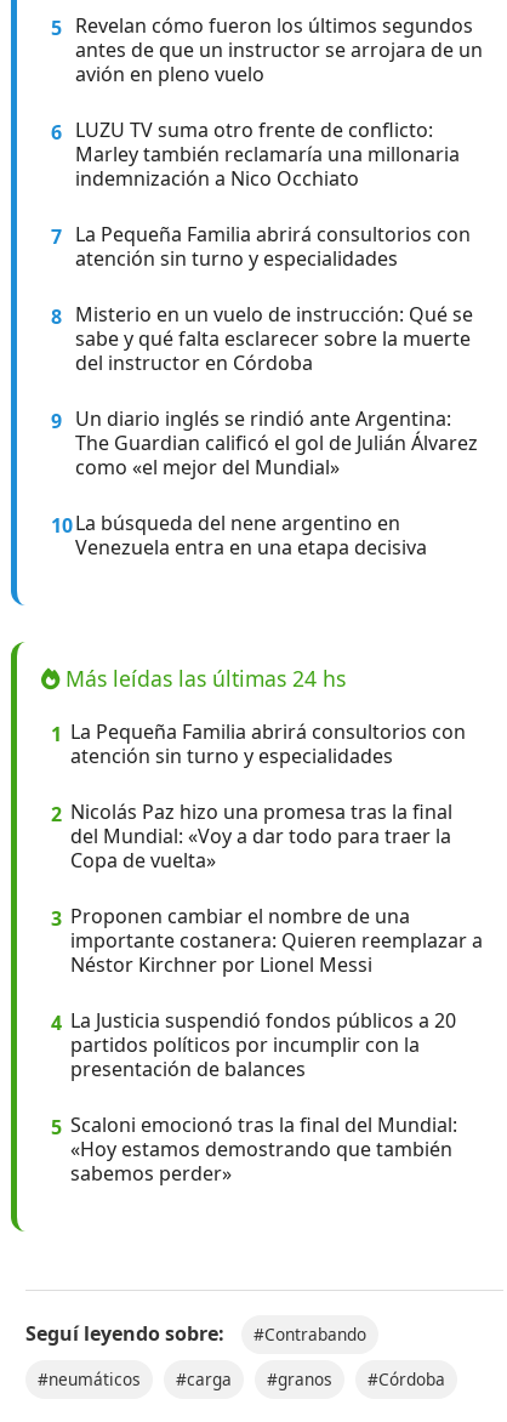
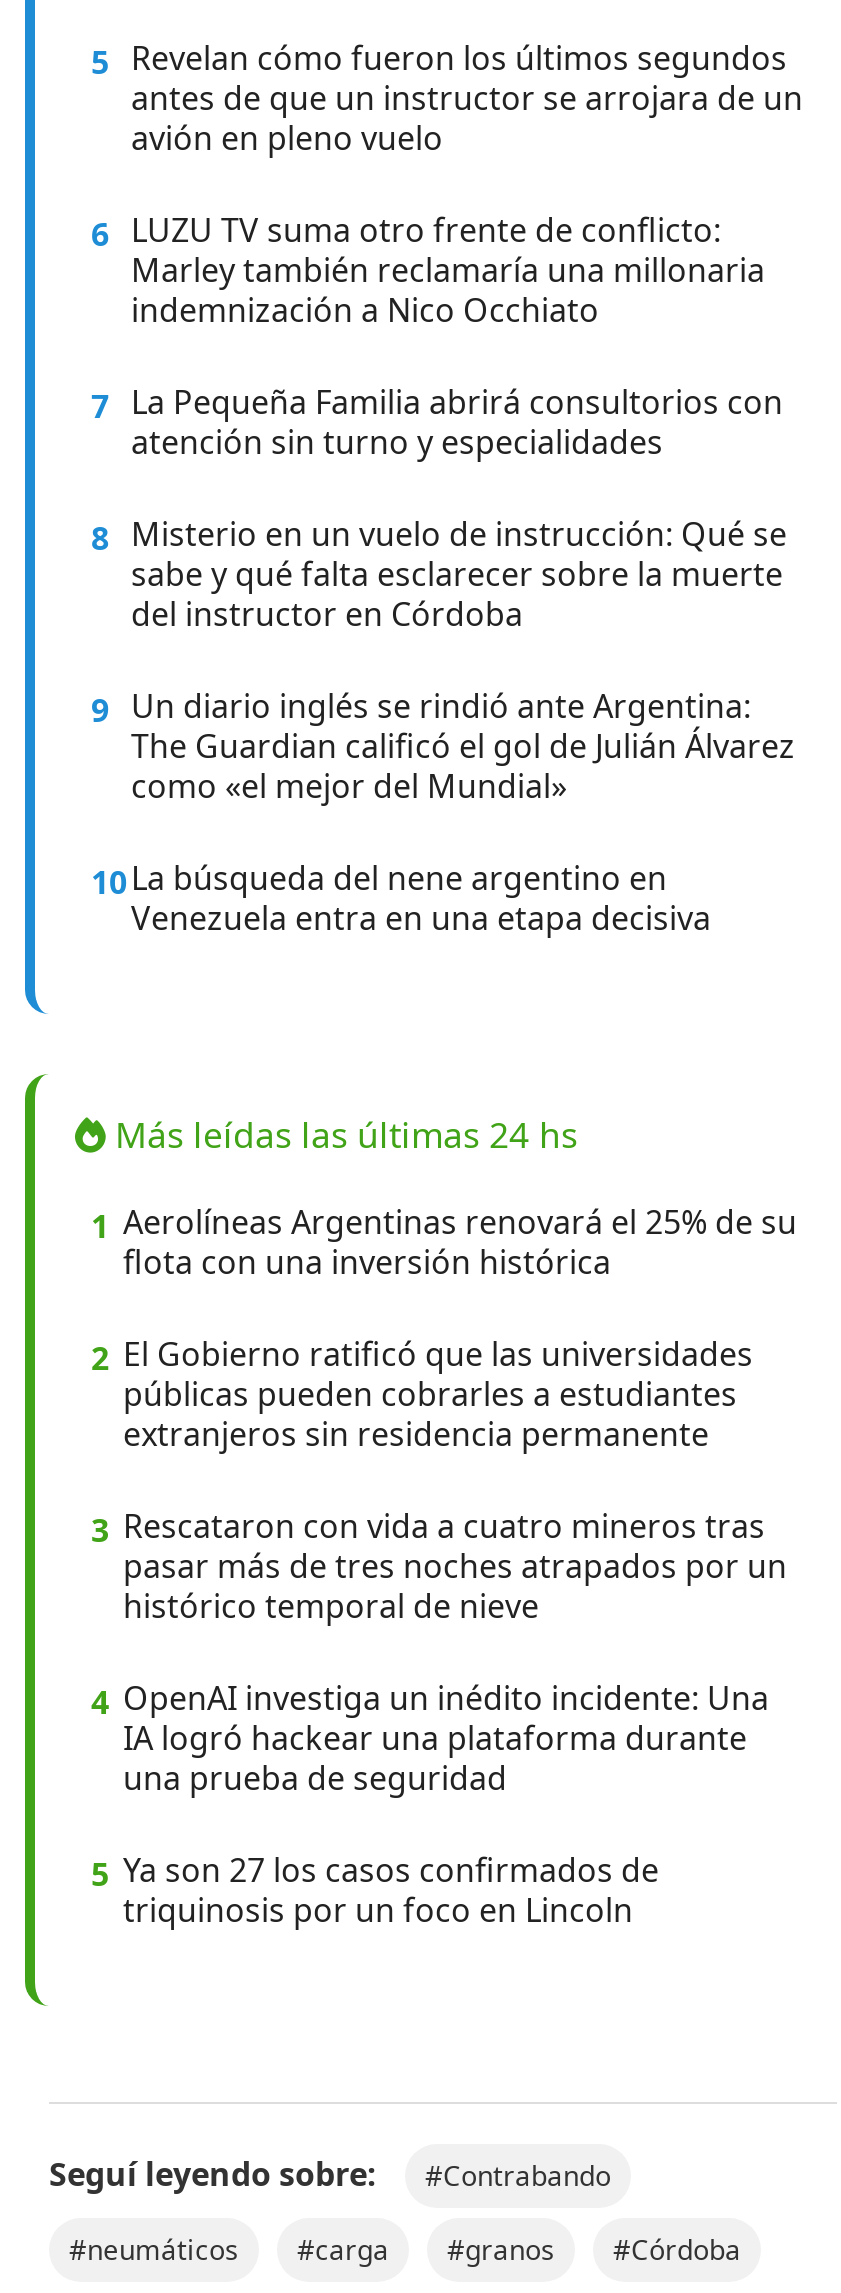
- 1 La Pequeña Familia abrirá consultorios con
- atención sin turno y especialidades
+ 1 Aerolíneas Argentinas renovará el 25% de su
+ flota con una inversión histórica

- 2 Nicolás Paz hizo una promesa tras la final
- del Mundial: «Voy a dar todo para traer la
- Copa de vuelta»
+ 2 El Gobierno ratificó que las universidades
+ públicas pueden cobrarles a estudiantes
+ extranjeros sin residencia permanente

- 3 Proponen cambiar el nombre de una
- importante costanera: Quieren reemplazar a
- Néstor Kirchner por Lionel Messi
+ 3 Rescataron con vida a cuatro mineros tras
+ pasar más de tres noches atrapados por un
+ histórico temporal de nieve

- 4 La Justicia suspendió fondos públicos a 20
- partidos políticos por incumplir con la
- presentación de balances
+ 4 OpenAI investiga un inédito incidente: Una
+ IA logró hackear una plataforma durante
+ una prueba de seguridad

- 5 Scaloni emocionó tras la final del Mundial:
- «Hoy estamos demostrando que también
- sabemos perder»
+ 5 Ya son 27 los casos confirmados de
+ triquinosis por un foco en Lincoln
